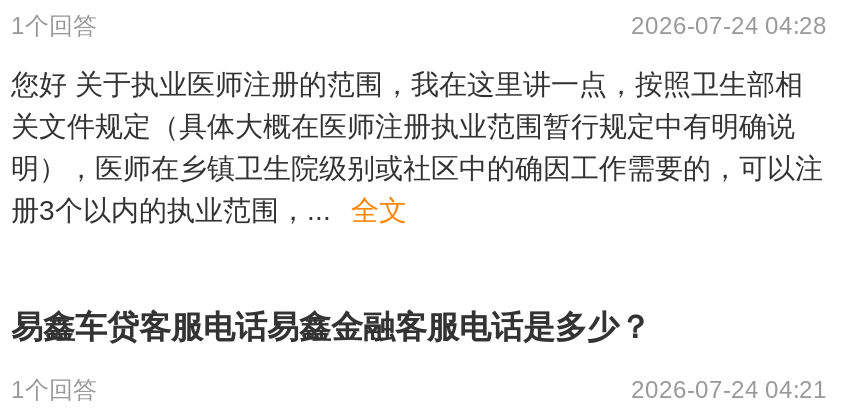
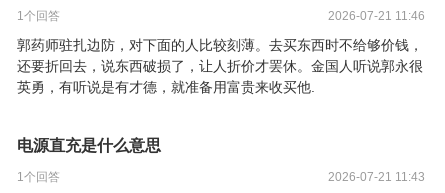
- 2026-07-24 04:28
+ 2026-07-21 11:46

- 您好 关于执业医师注册的范围，我在这里讲一点，按照卫生部相
- 关文件规定（具体大概在医师注册执业范围暂行规定中有明确说
- 明），医师在乡镇卫生院级别或社区中的确因工作需要的，可以注
- 册3个以内的执业范围，...
- 全文
+ 郭药师驻扎边防，对下面的人比较刻薄。去买东西时不给够价钱，
+ 还要折回去，说东西破损了，让人折价才罢休。金国人听说郭永很
+ 英勇，有听说是有才德，就准备用富贵来收买他.

- 易鑫车贷客服电话易鑫金融客服电话是多少？
+ 电源直充是什么意思

- 2026-07-24 04:21
+ 2026-07-21 11:43
